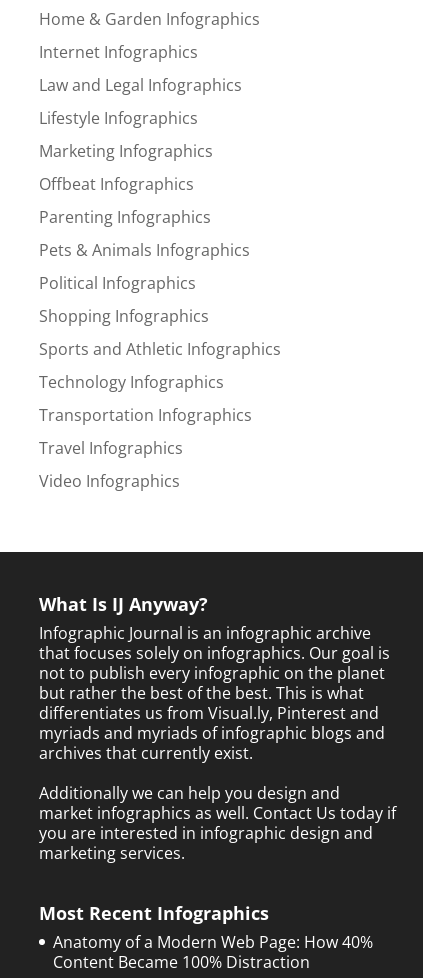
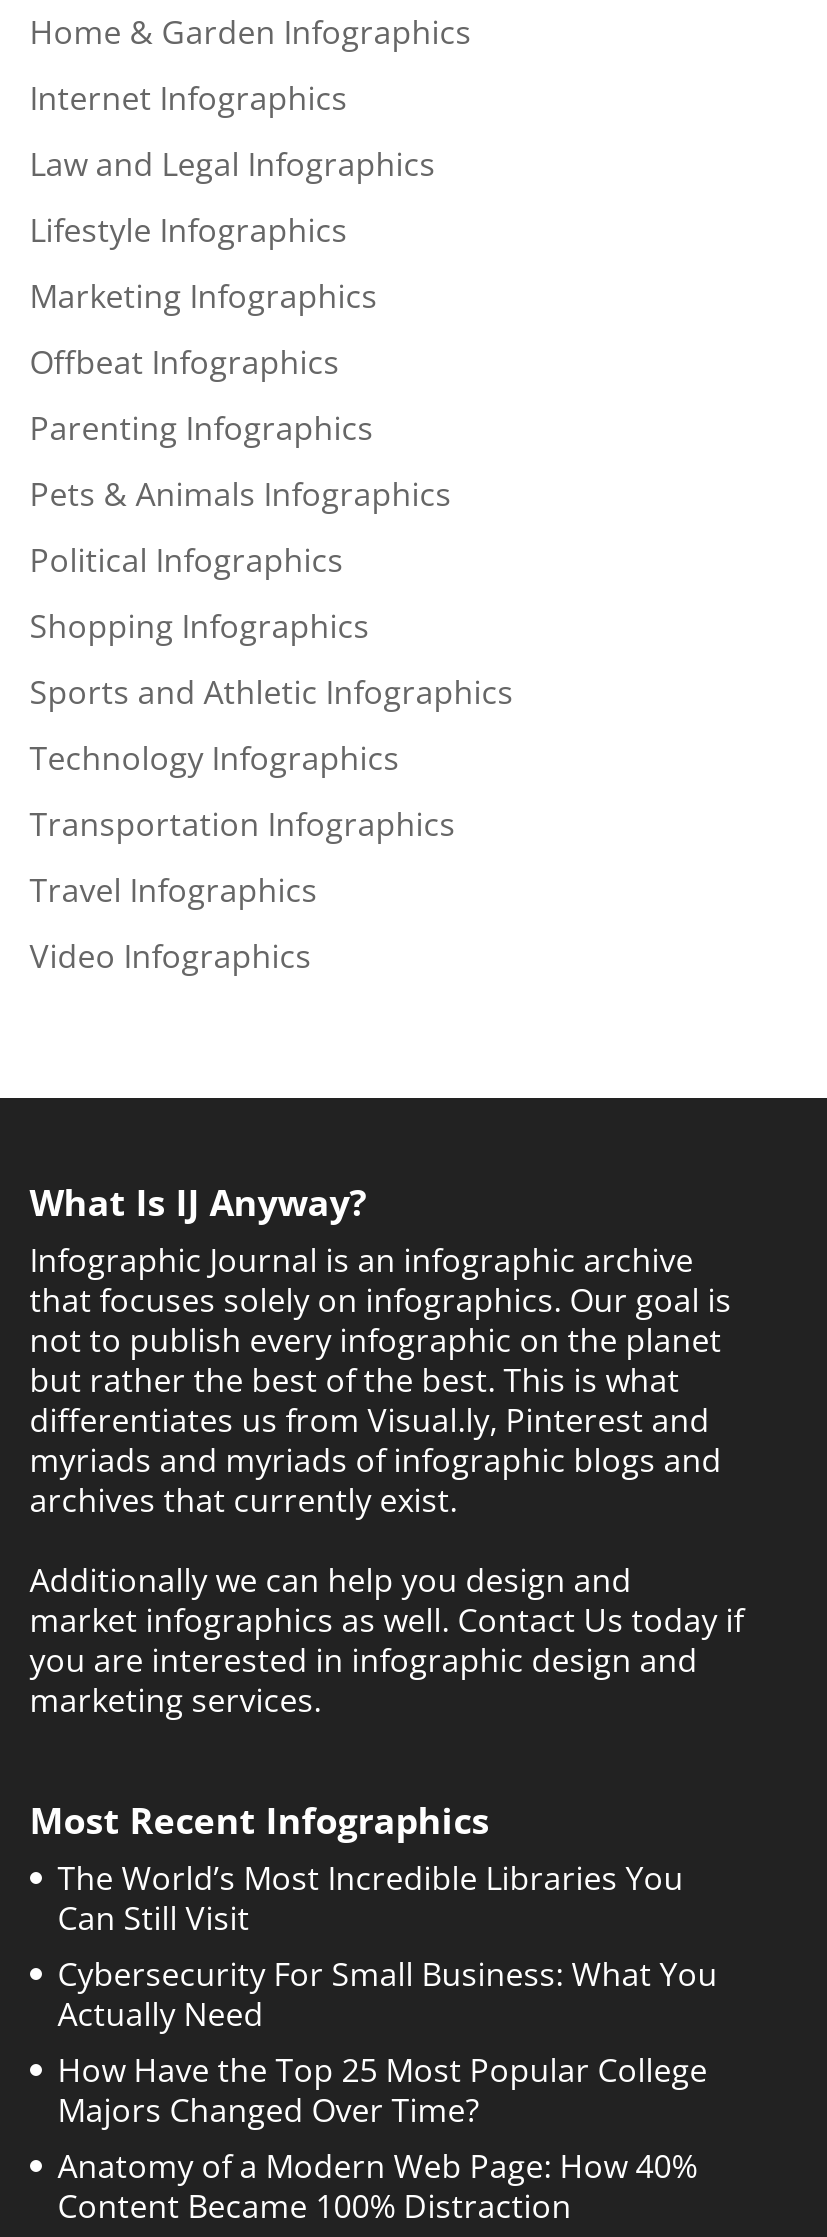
+ The World’s Most Incredible Libraries You
+ Can Still Visit
+ Cybersecurity For Small Business: What You
+ Actually Need
+ How Have the Top 25 Most Popular College
+ Majors Changed Over Time?
